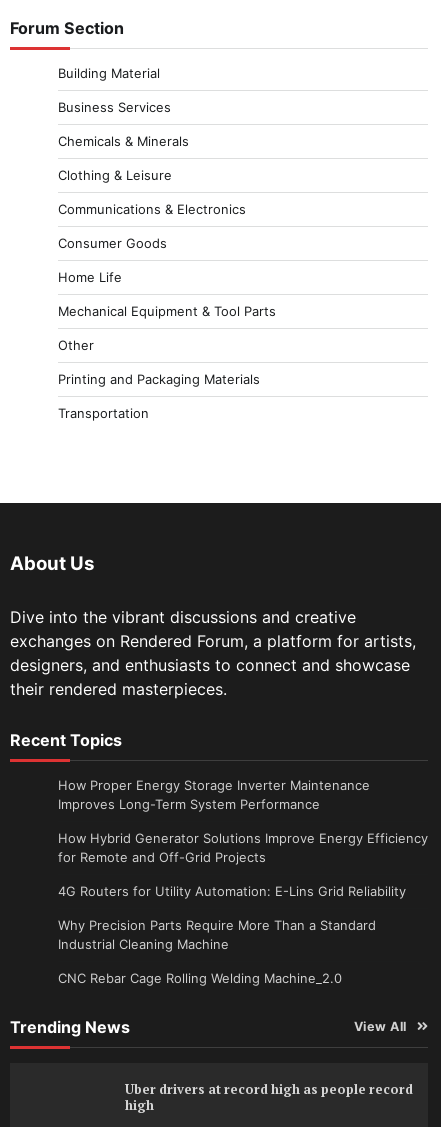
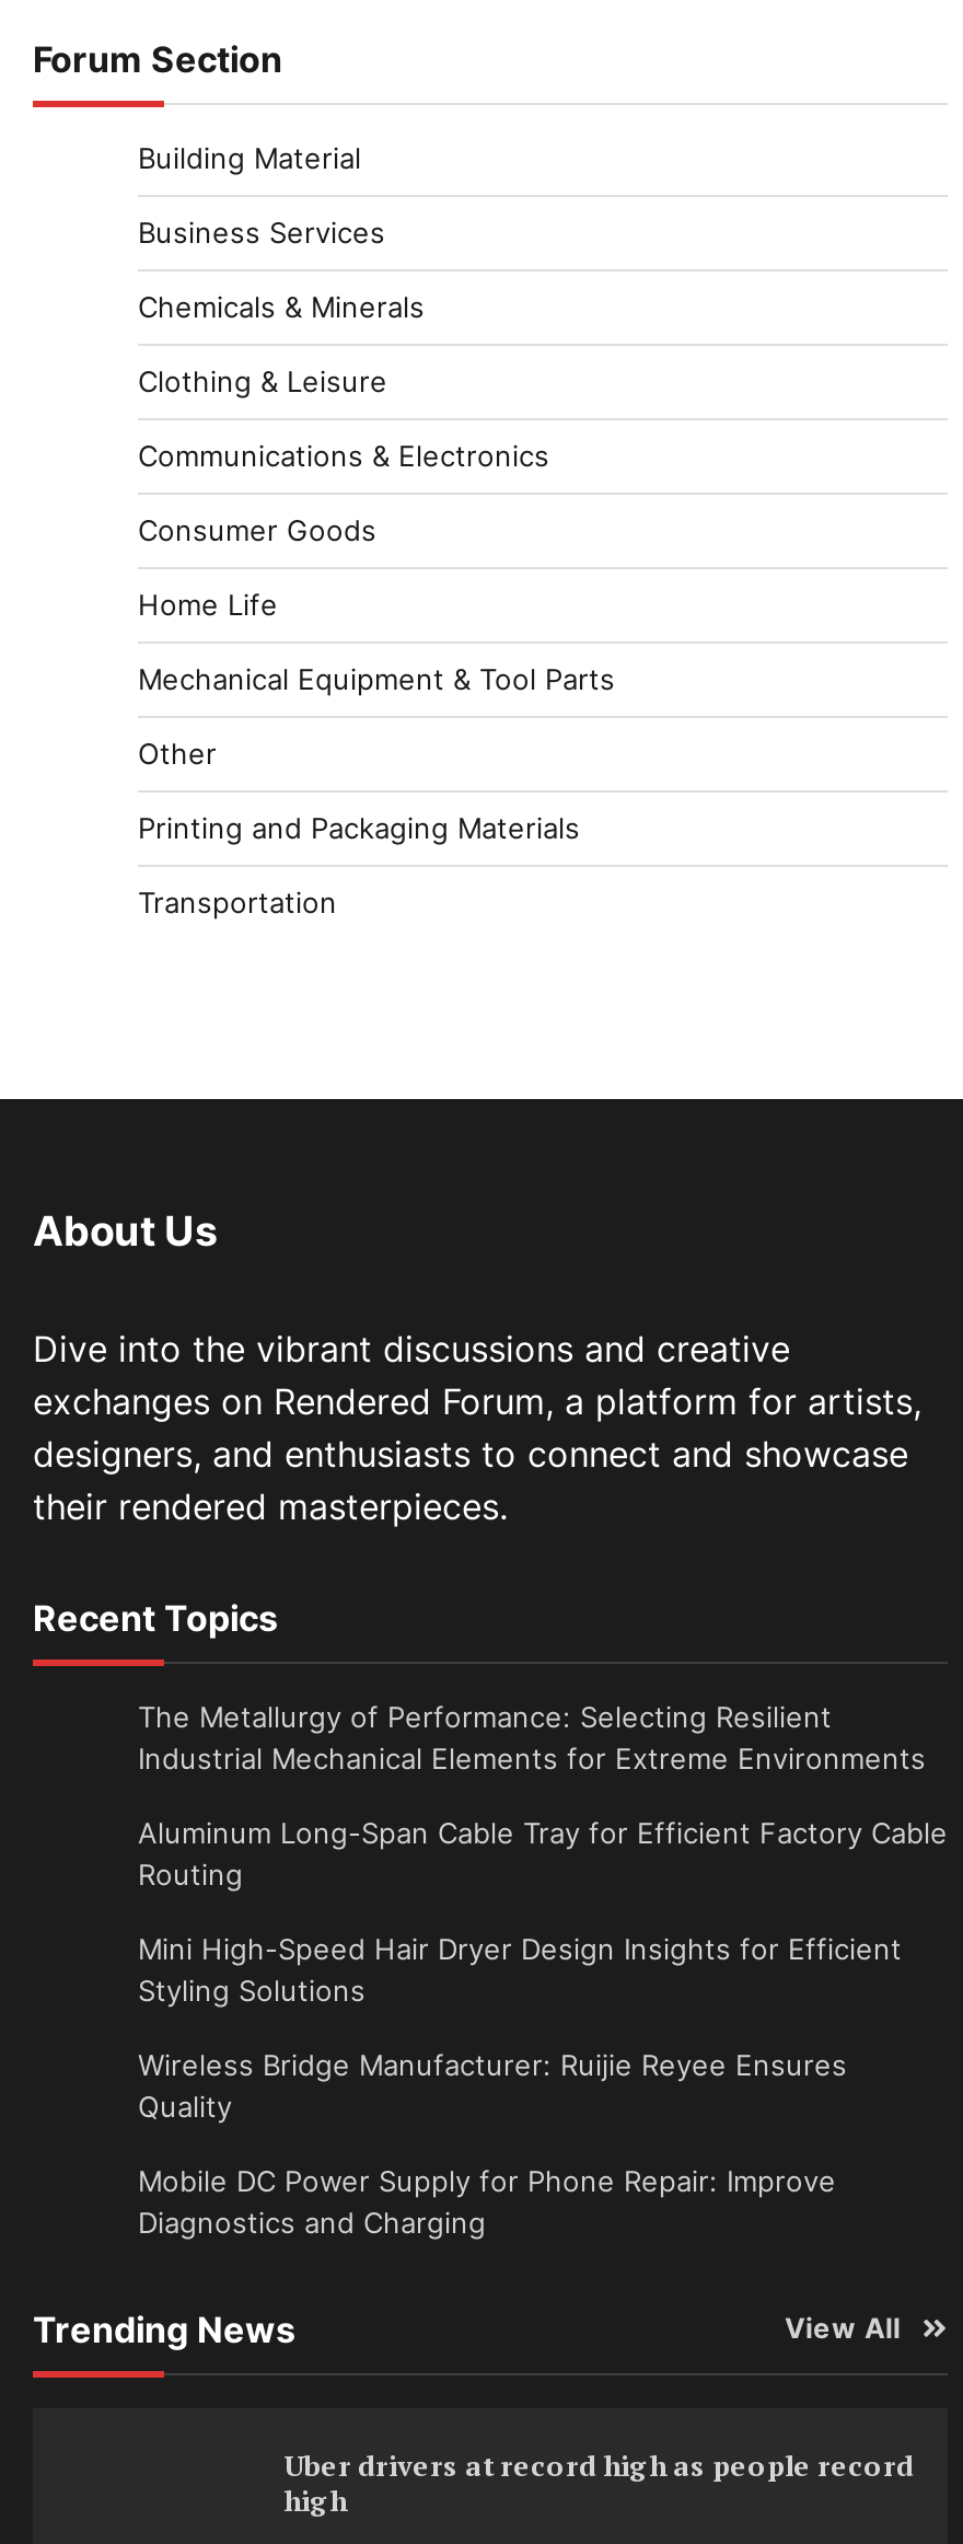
- How Proper Energy Storage Inverter Maintenance
- Improves Long-Term System Performance
+ The Metallurgy of Performance: Selecting Resilient
+ Industrial Mechanical Elements for Extreme Environments

- How Hybrid Generator Solutions Improve Energy Efficiency
- for Remote and Off-Grid Projects
+ Aluminum Long-Span Cable Tray for Efficient Factory Cable
+ Routing

- 4G Routers for Utility Automation: E-Lins Grid Reliability
+ Mini High-Speed Hair Dryer Design Insights for Efficient
+ Styling Solutions

- Why Precision Parts Require More Than a Standard
- Industrial Cleaning Machine
+ Wireless Bridge Manufacturer: Ruijie Reyee Ensures
+ Quality

- CNC Rebar Cage Rolling Welding Machine_2.0
+ Mobile DC Power Supply for Phone Repair: Improve
+ Diagnostics and Charging
